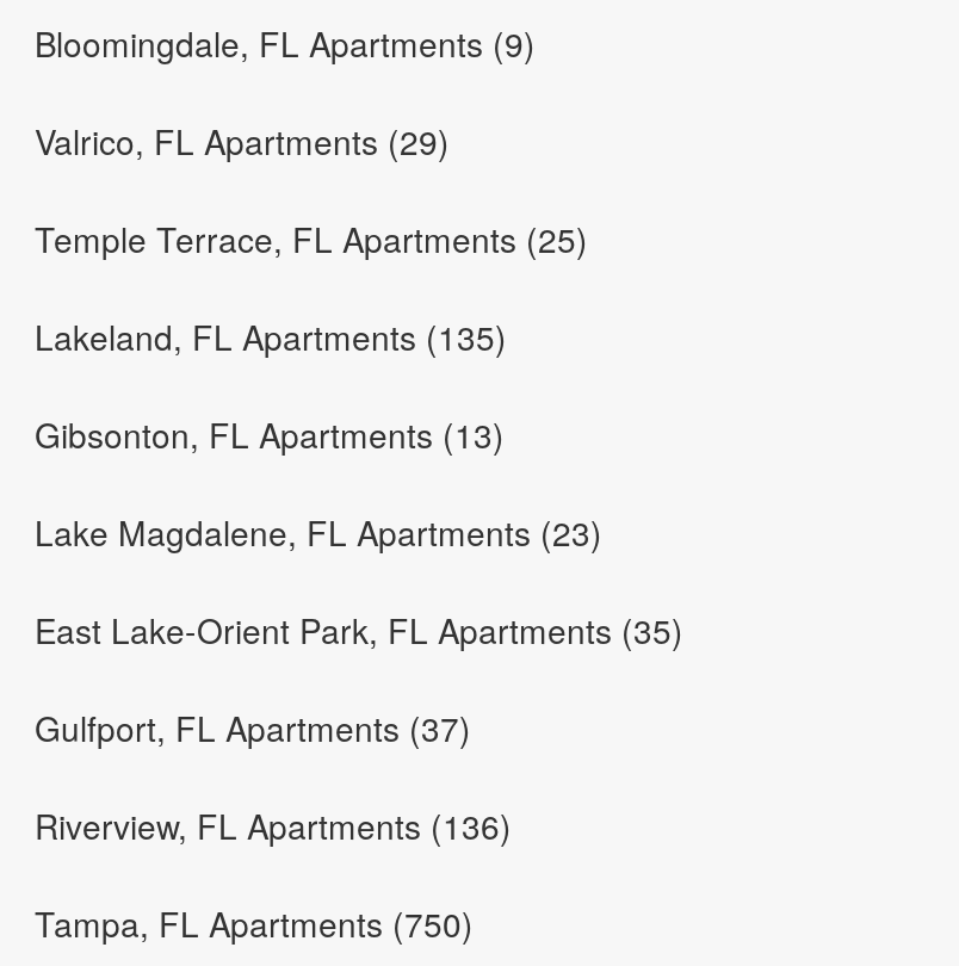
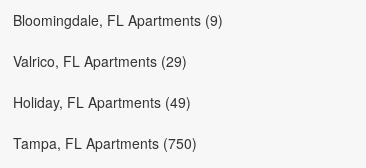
- Temple Terrace, FL Apartments (25)
- Lakeland, FL Apartments (135)
- Gibsonton, FL Apartments (13)
- Lake Magdalene, FL Apartments (23)
- East Lake-Orient Park, FL Apartments (35)
- Gulfport, FL Apartments (37)
- Riverview, FL Apartments (136)
+ Holiday, FL Apartments (49)
